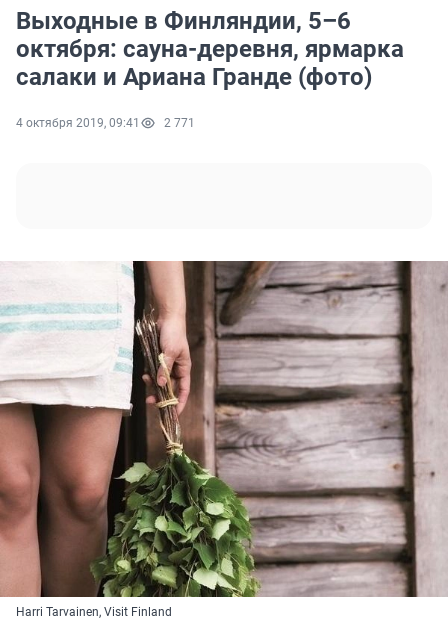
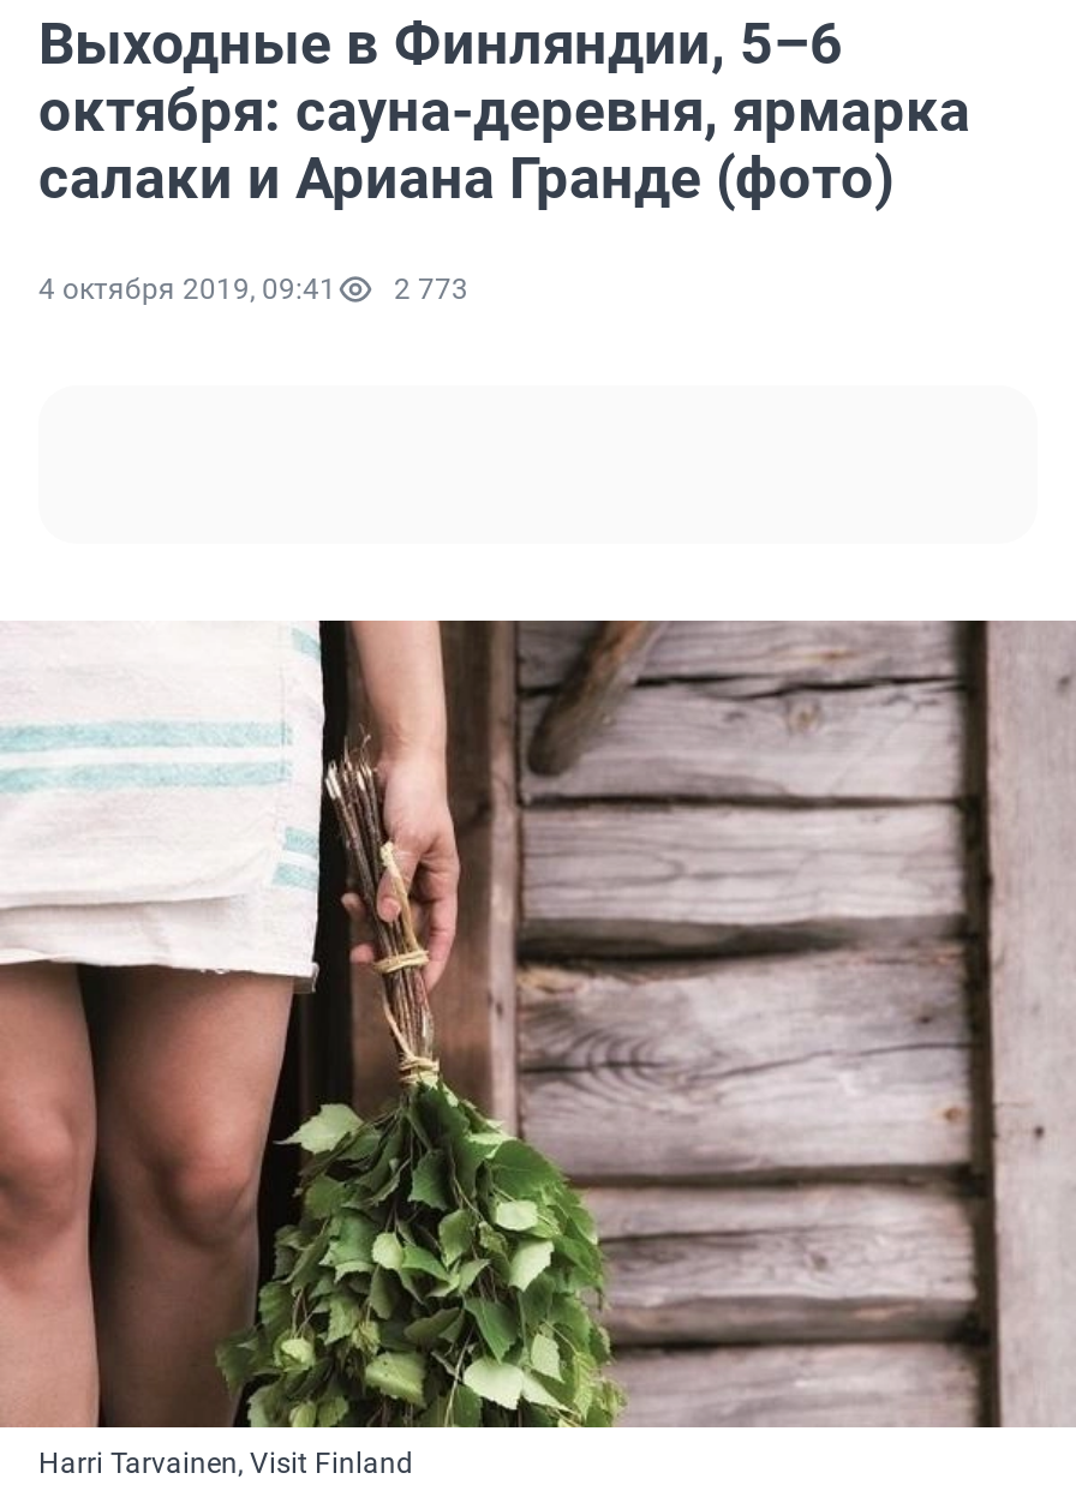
- 4 октября 2019, 09:41 2 771
+ 4 октября 2019, 09:41 2 773
